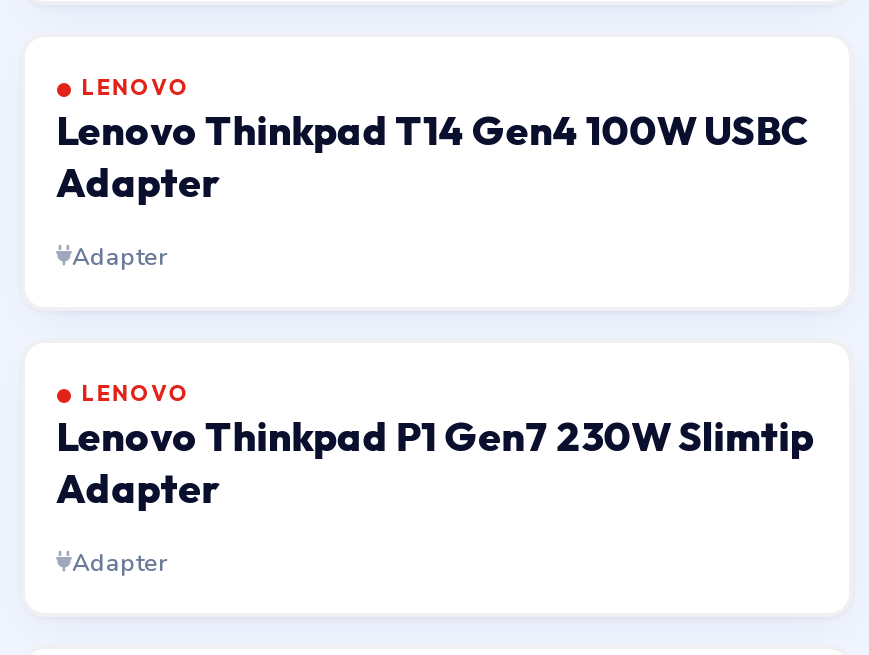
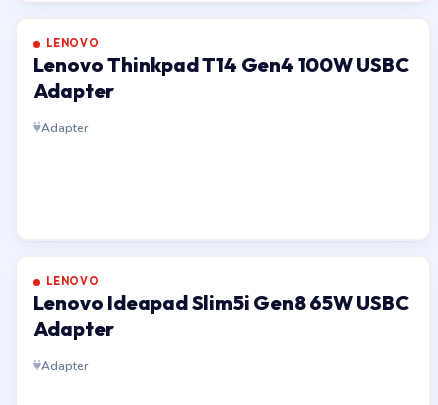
- Lenovo Thinkpad P1 Gen7 230W Slimtip
+ Lenovo Ideapad Slim5i Gen8 65W USBC
